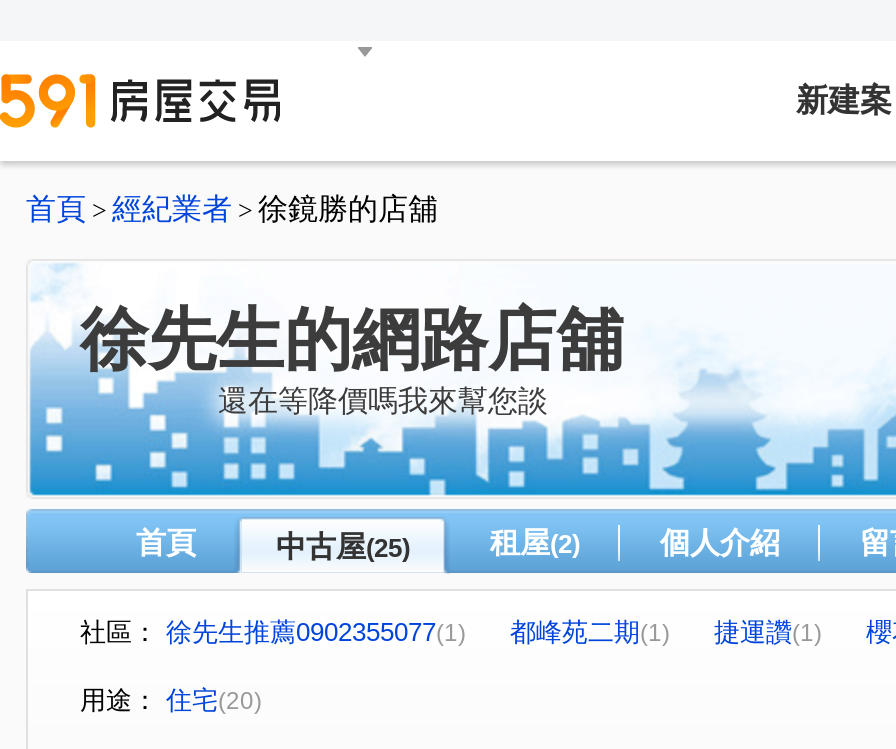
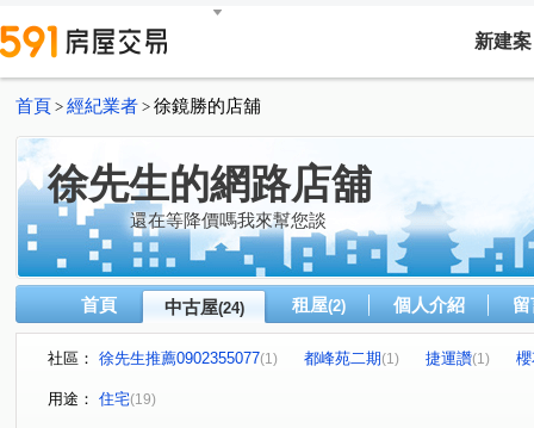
- 中古屋(25)
+ 中古屋(24)

- 用途： 住宅(20)
+ 用途： 住宅(19)
